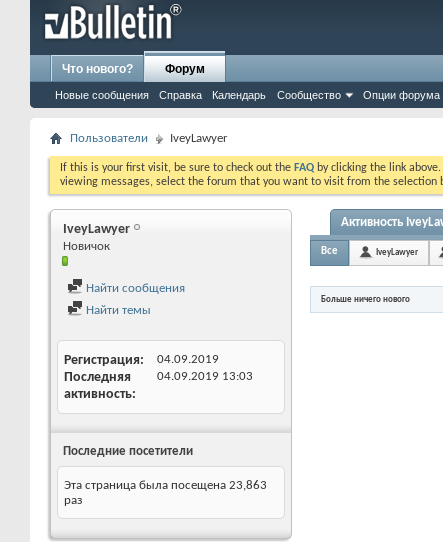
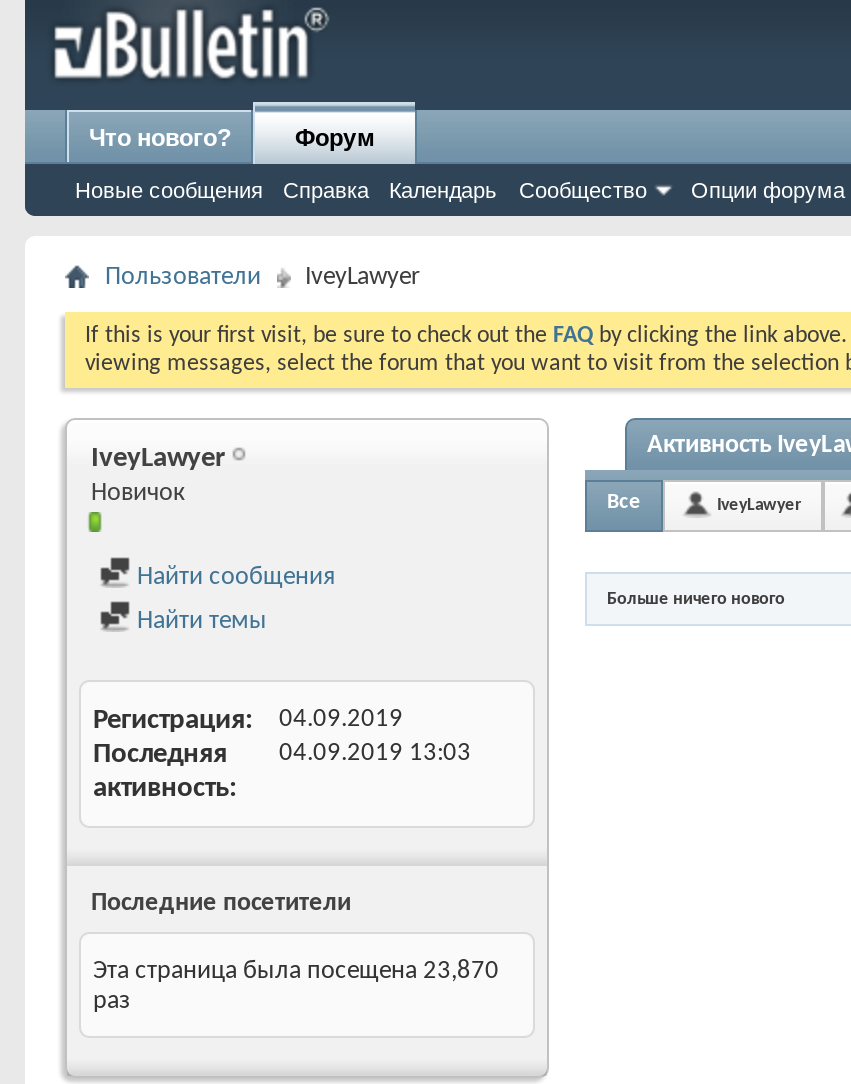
- Эта страница была посещена 23,863
+ Эта страница была посещена 23,870
